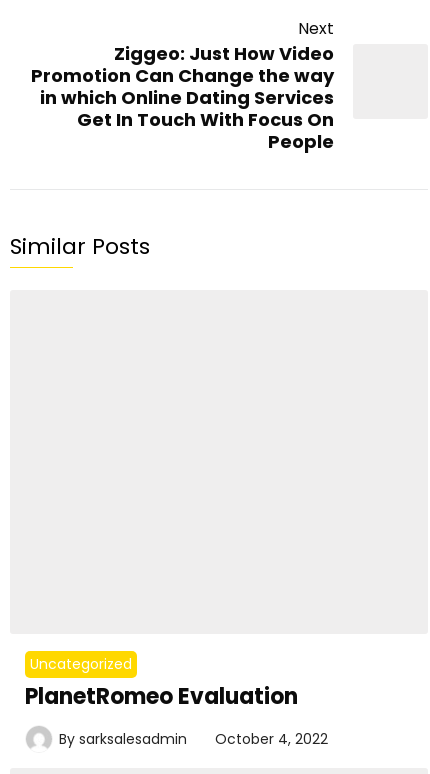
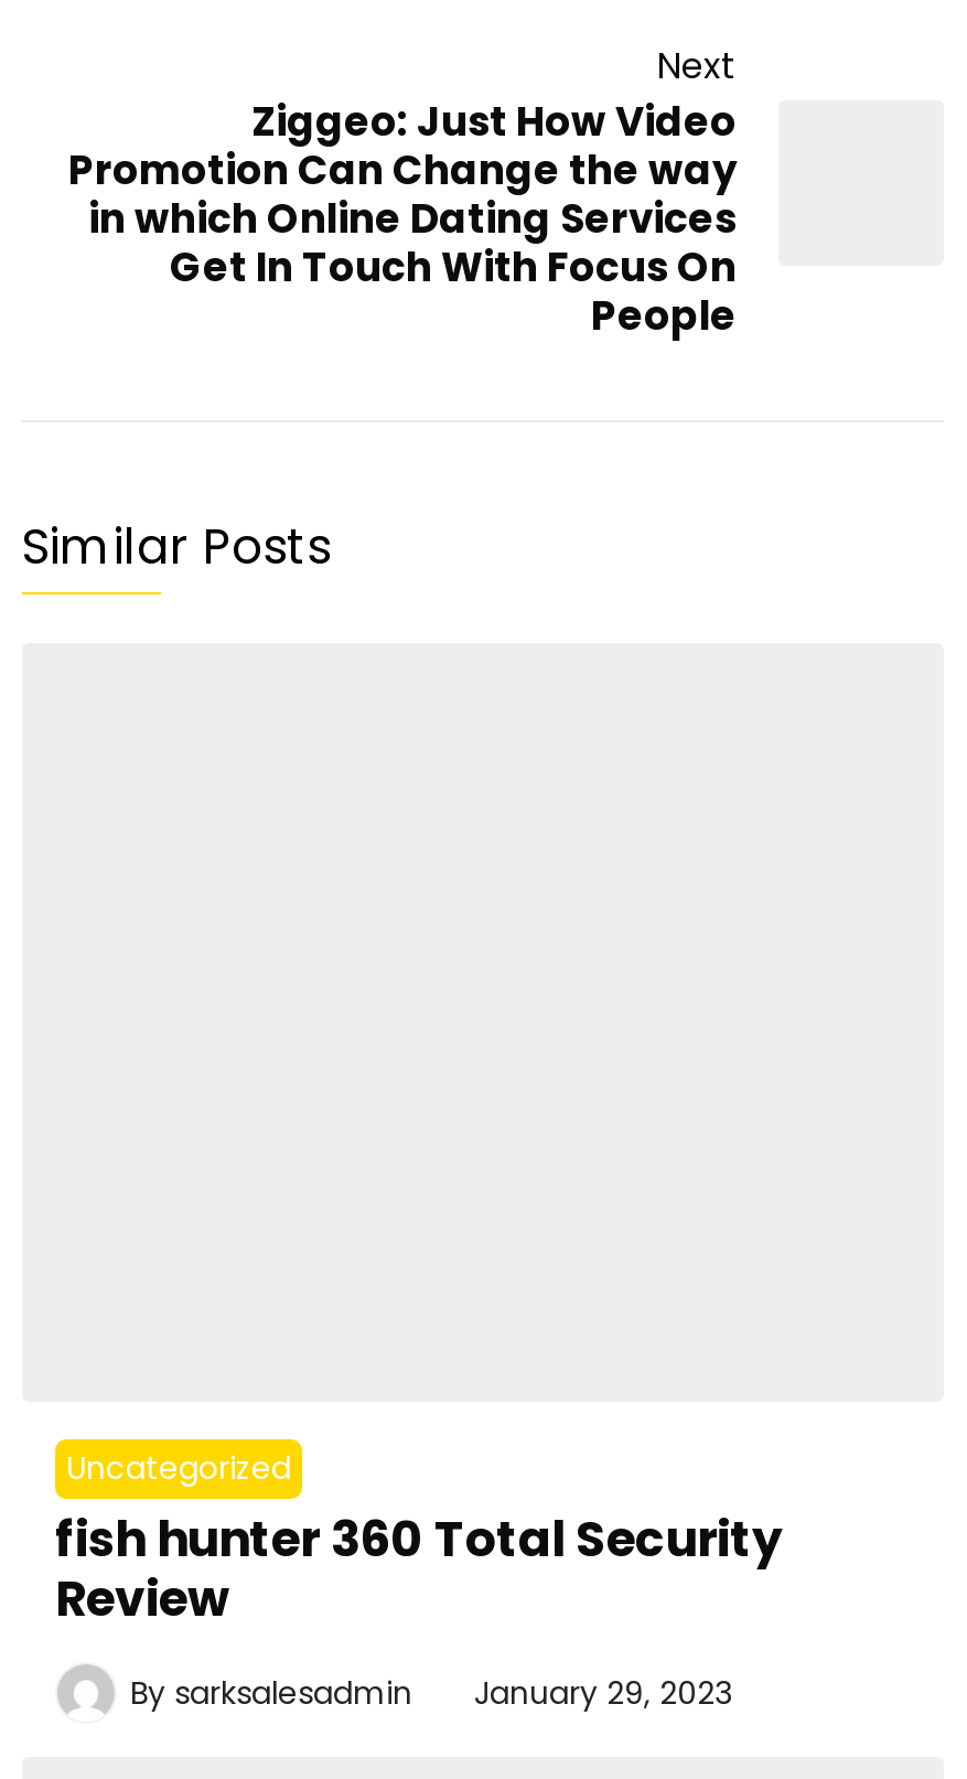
- PlanetRomeo Evaluation
+ fish hunter 360 Total Security
+ Review

- By sarksalesadmin October 4, 2022
+ By sarksalesadmin January 29, 2023
